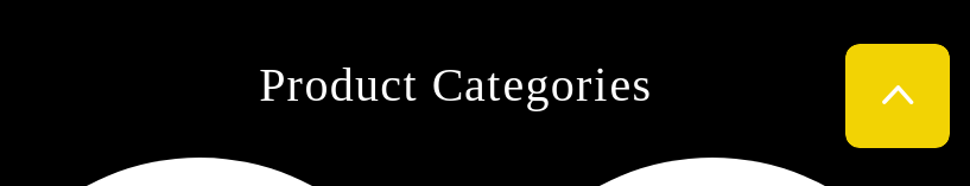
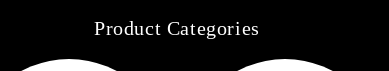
- [image]
